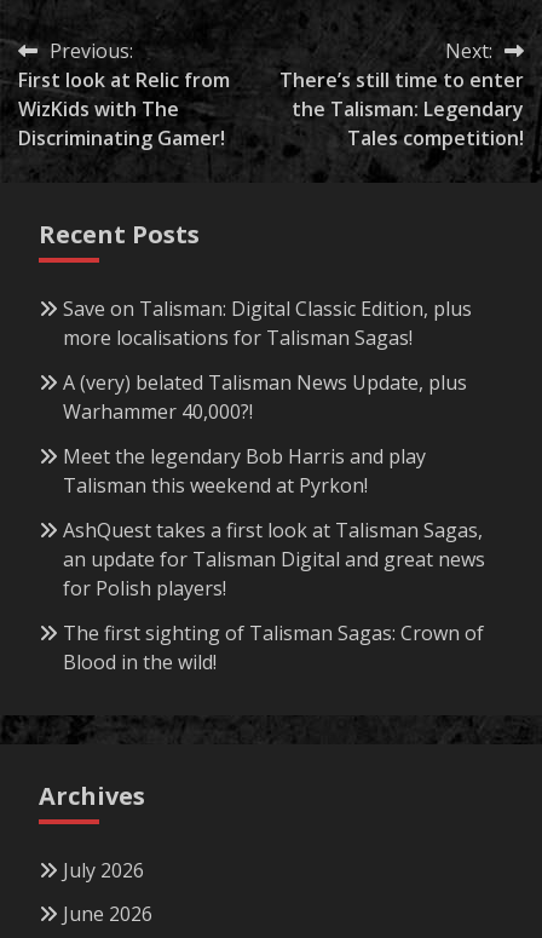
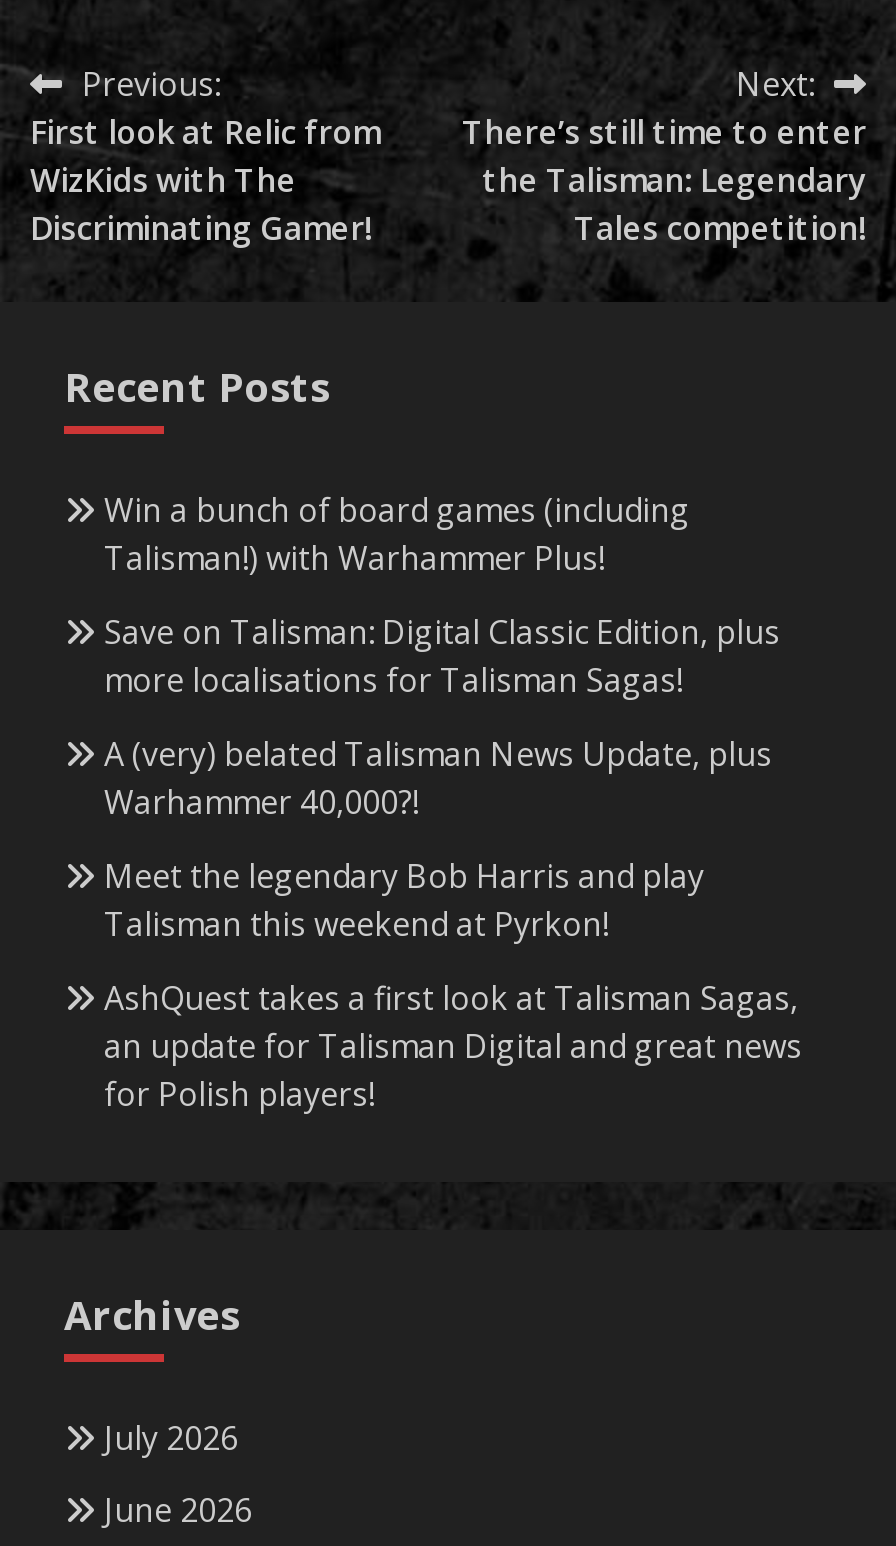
+ Win a bunch of board games (including
+ Talisman!) with Warhammer Plus!

moved down: Save on Talisman: Digital Classic Edition, plus | more localisations for Talisman Sagas! | A (very) belated Talisman News Update, plus | ... | an update for Talisman Digital and great news | for Polish players!

- The first sighting of Talisman Sagas: Crown of
- Blood in the wild!
